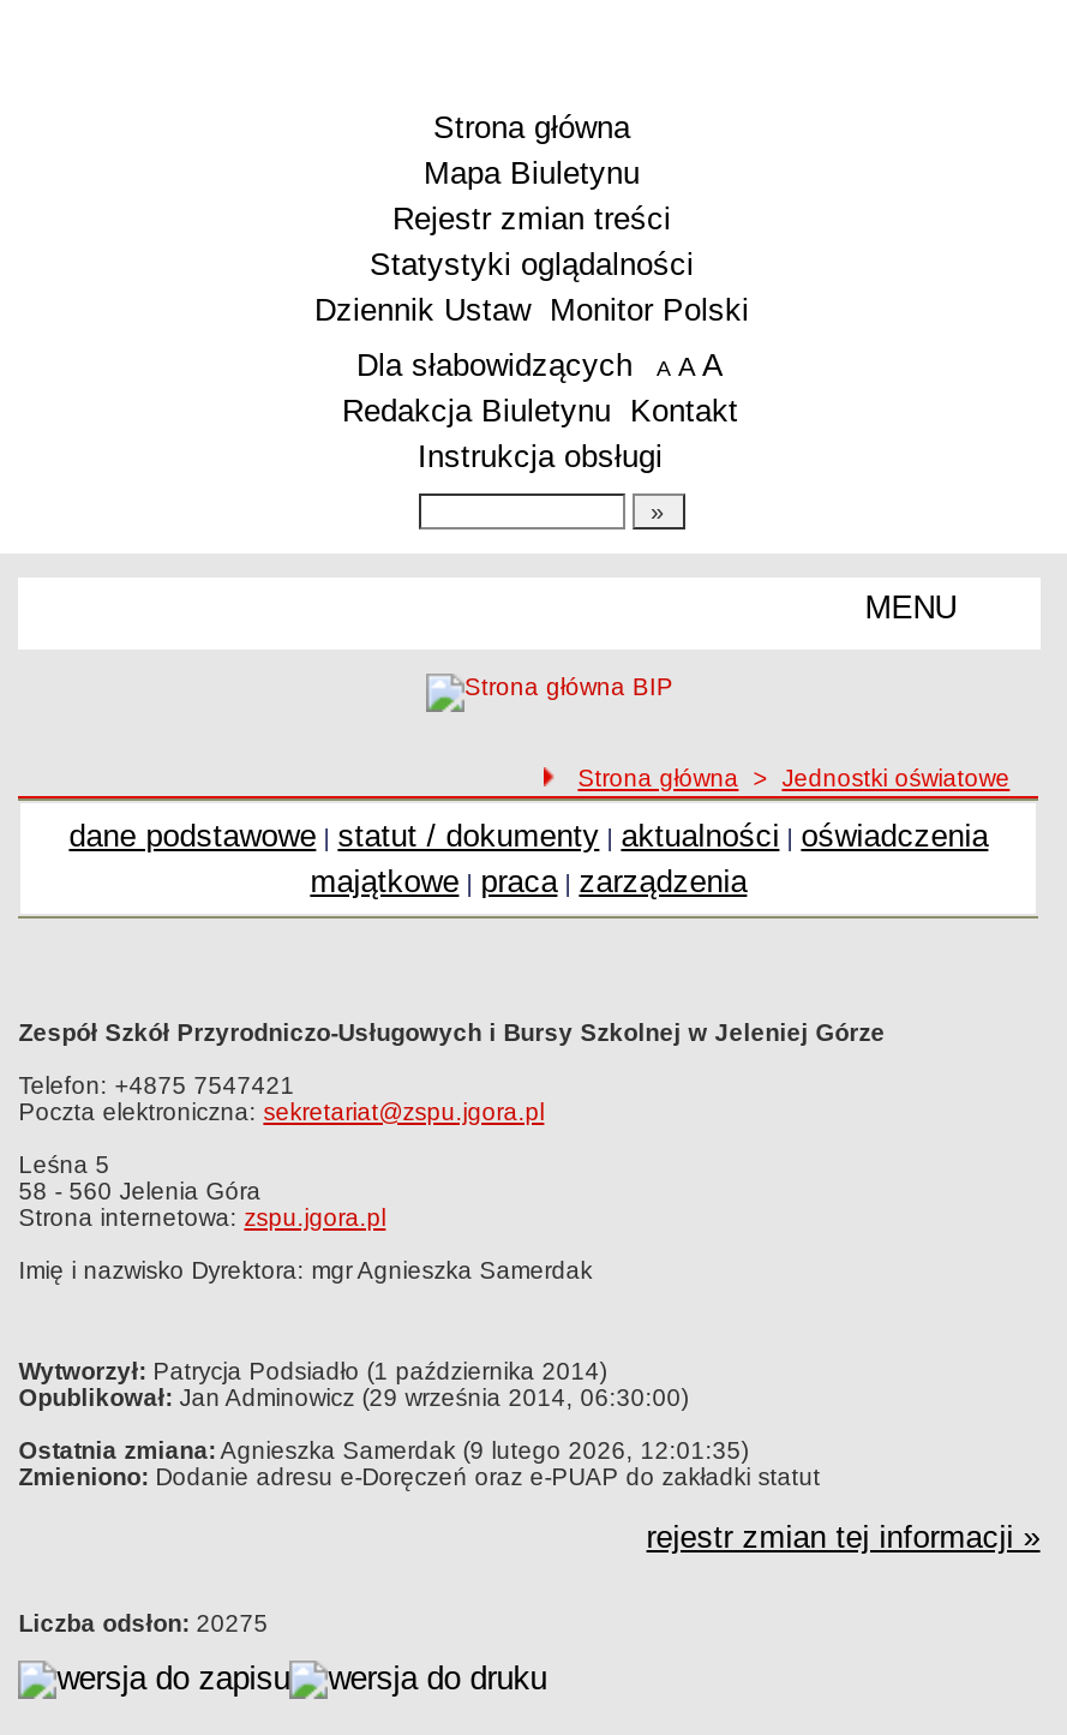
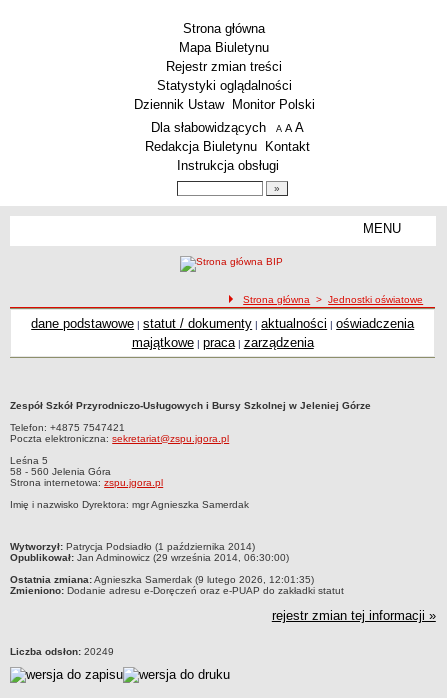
- Liczba odsłon: 20275
+ Liczba odsłon: 20249
